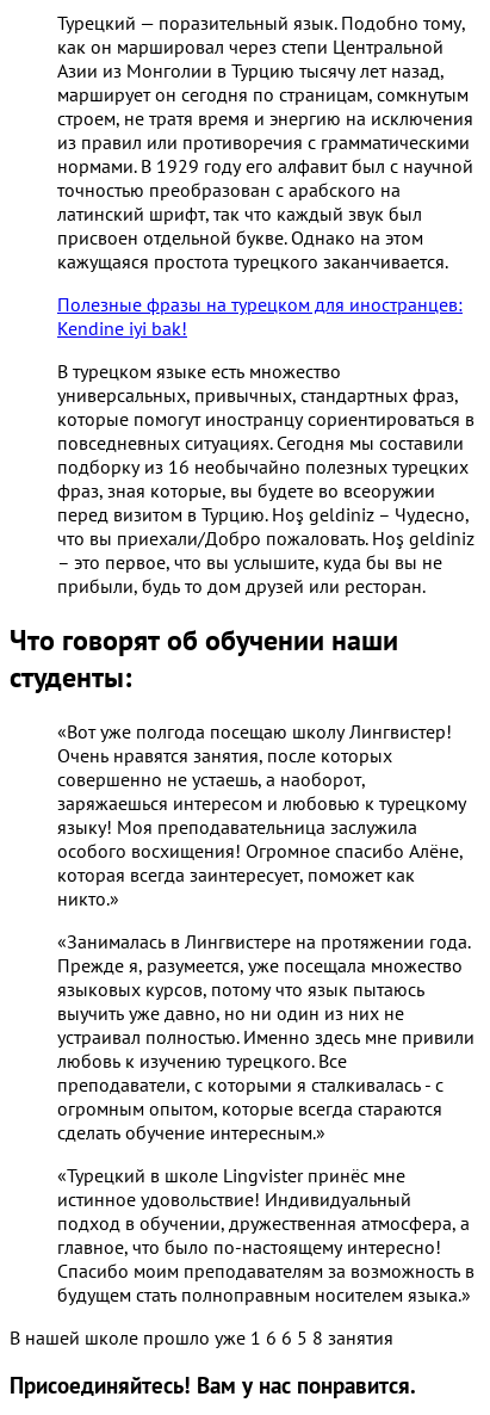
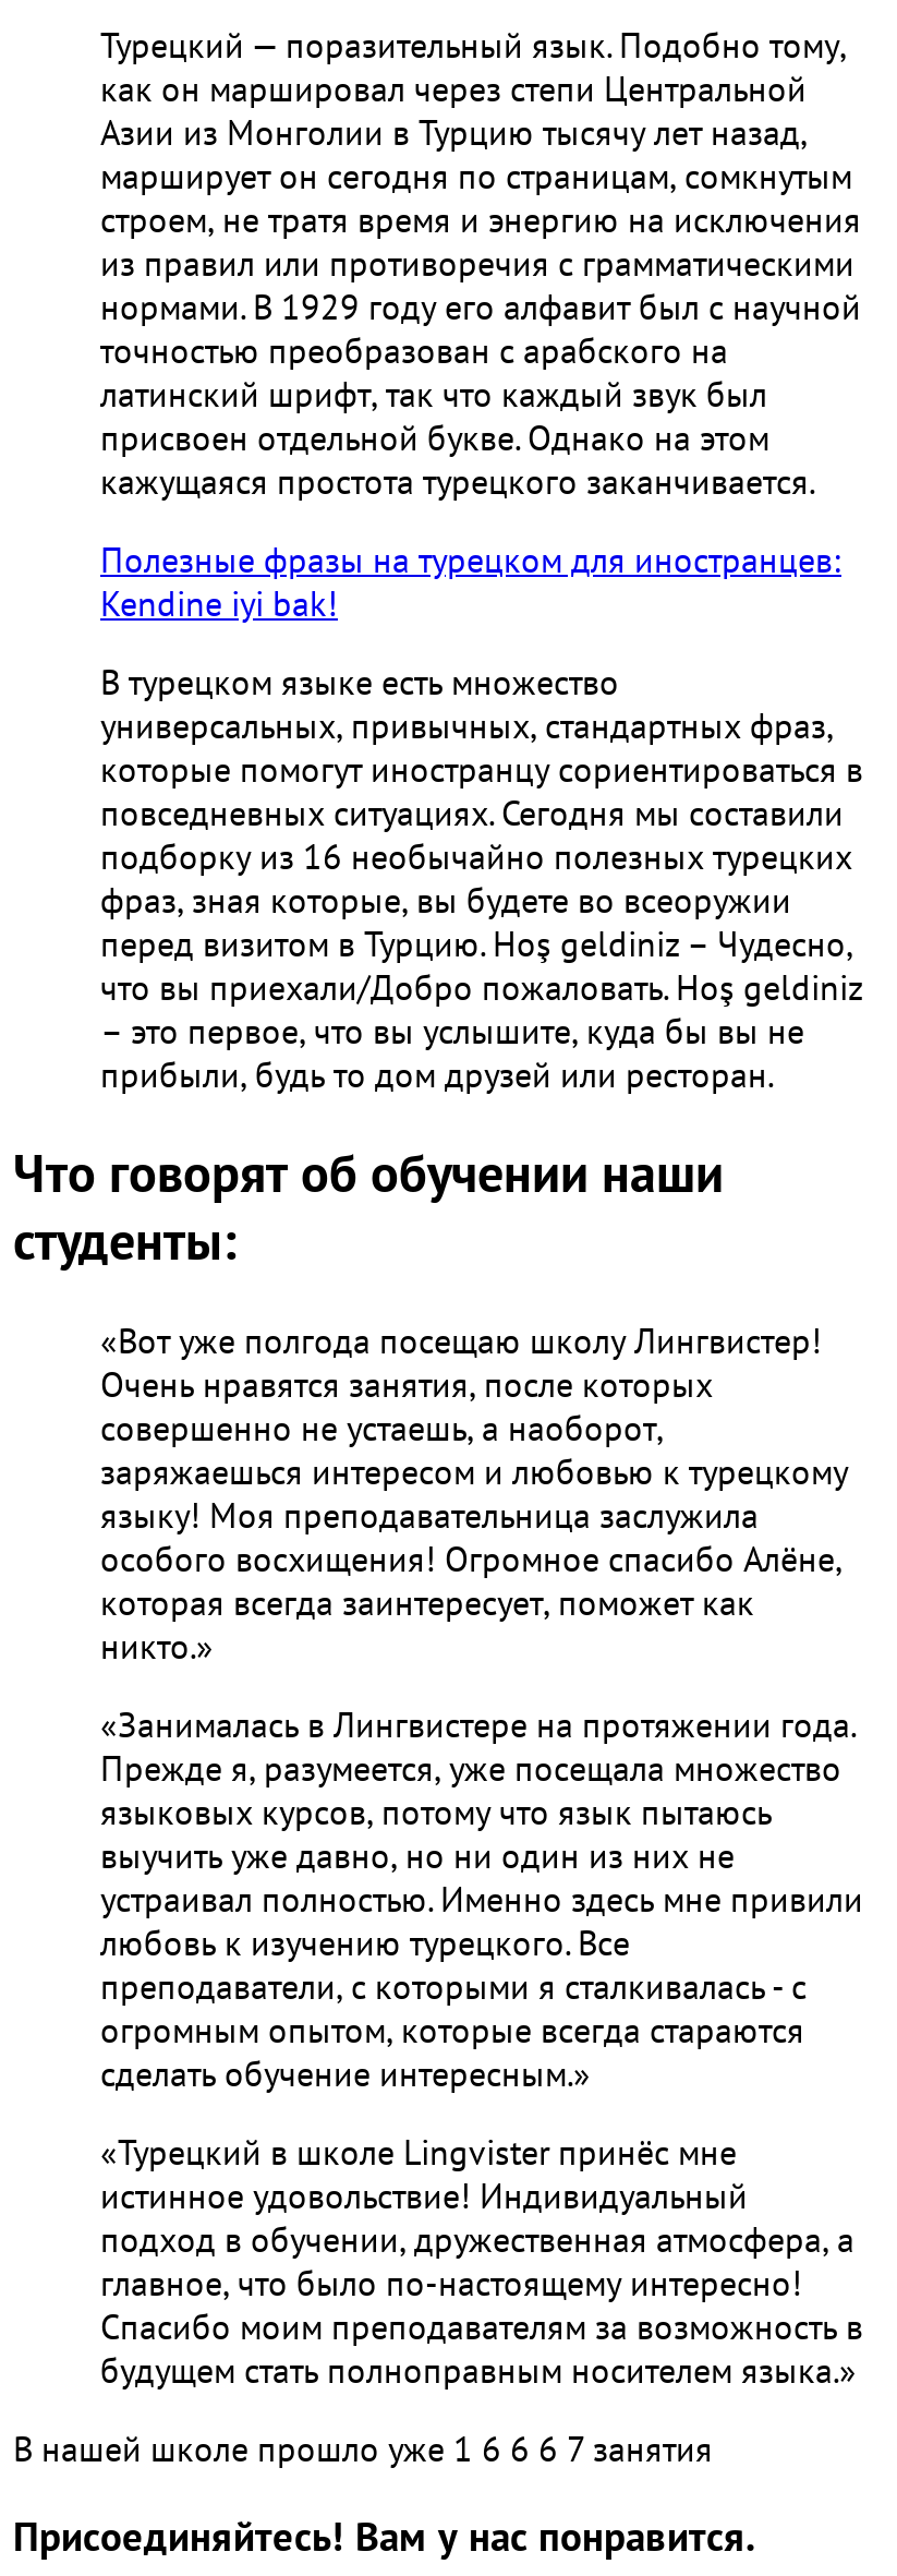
- В нашей школе прошло уже 1 6 6 5 8 занятия
+ В нашей школе прошло уже 1 6 6 6 7 занятия
